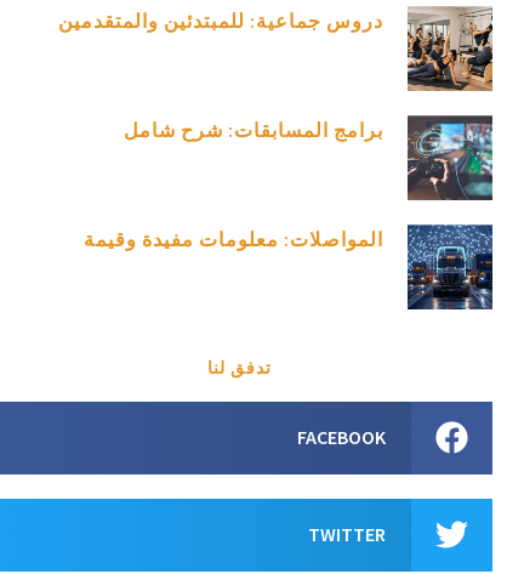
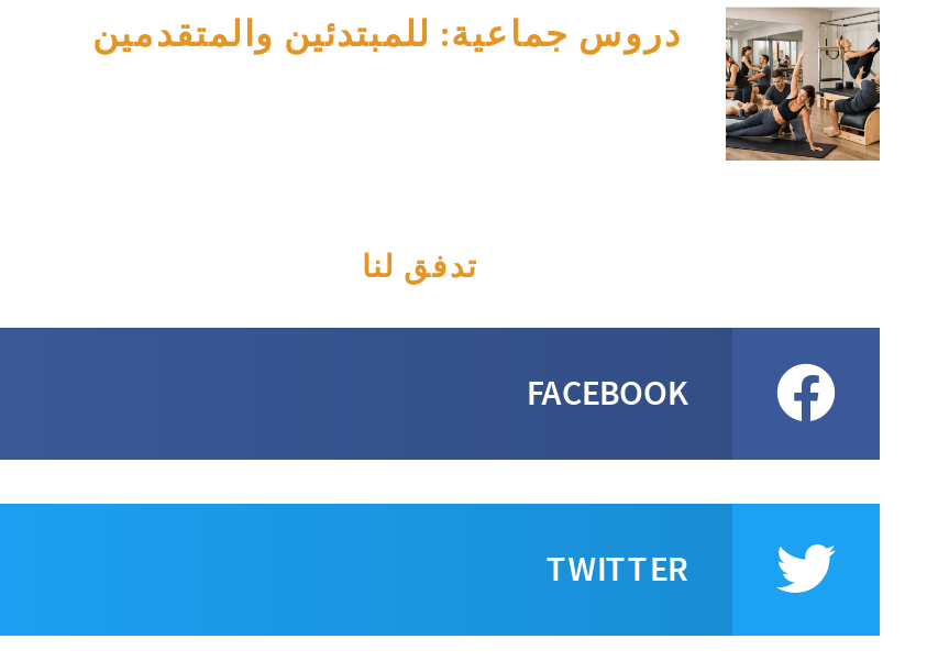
- [image]
- برامج المسابقات: شرح شامل

- [image]
- المواصلات: معلومات مفيدة وقيمة
